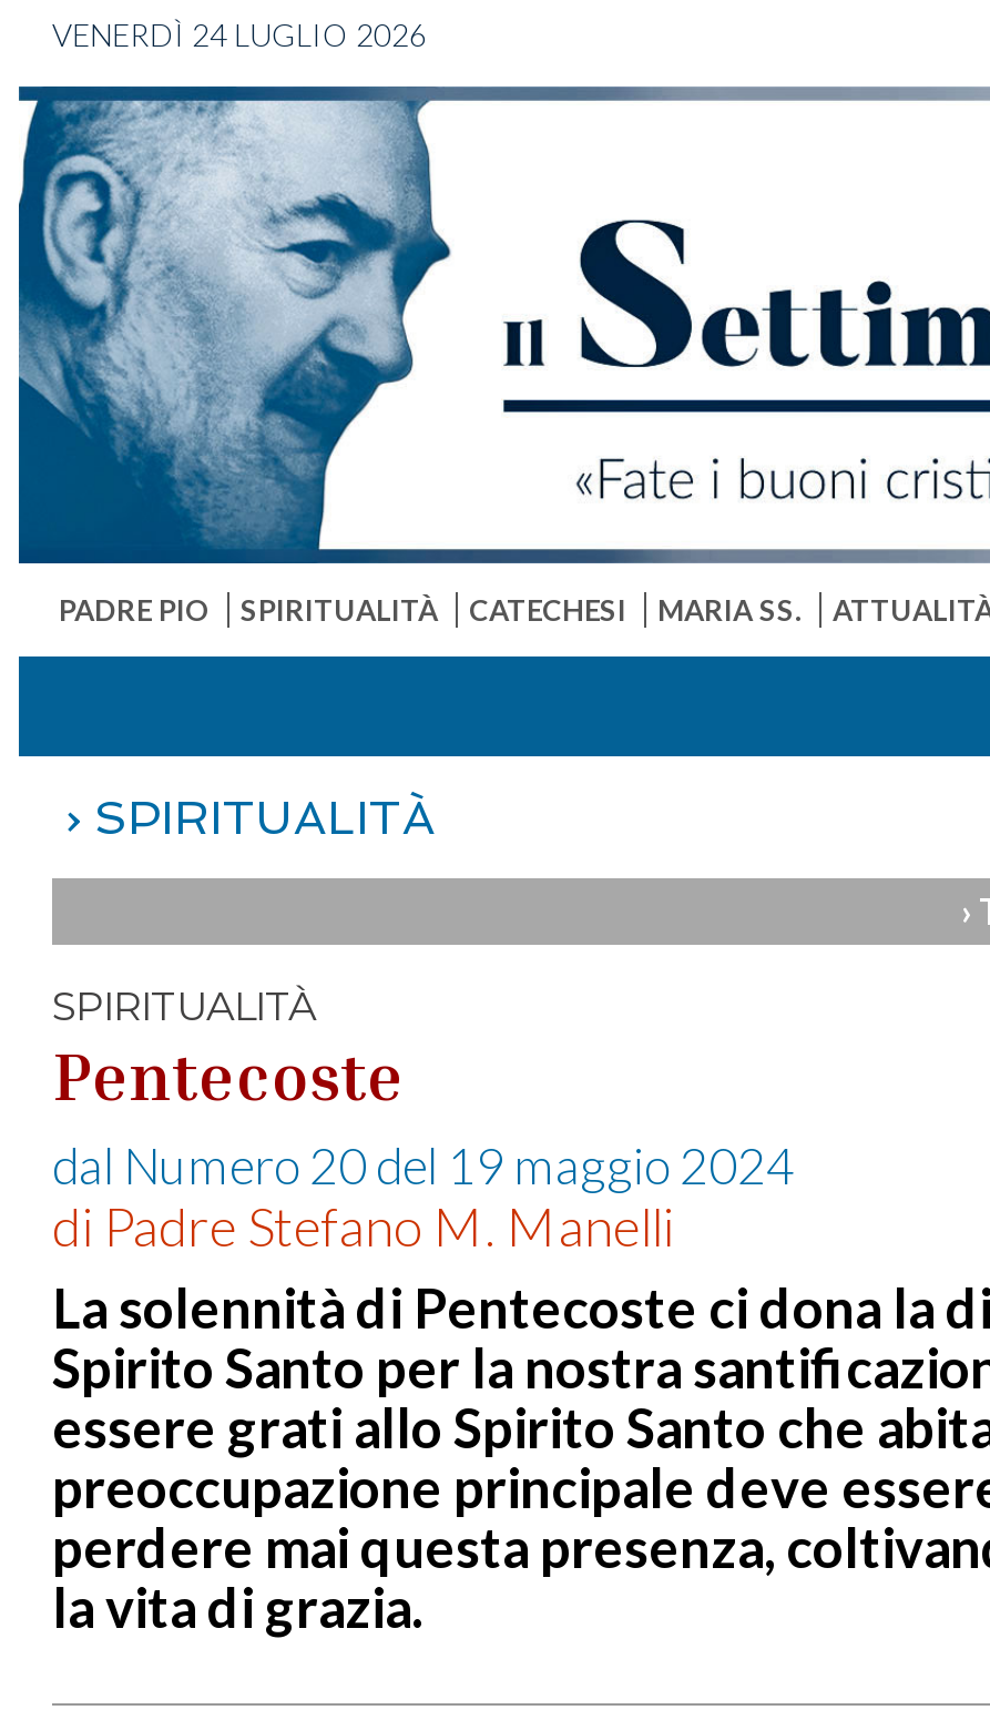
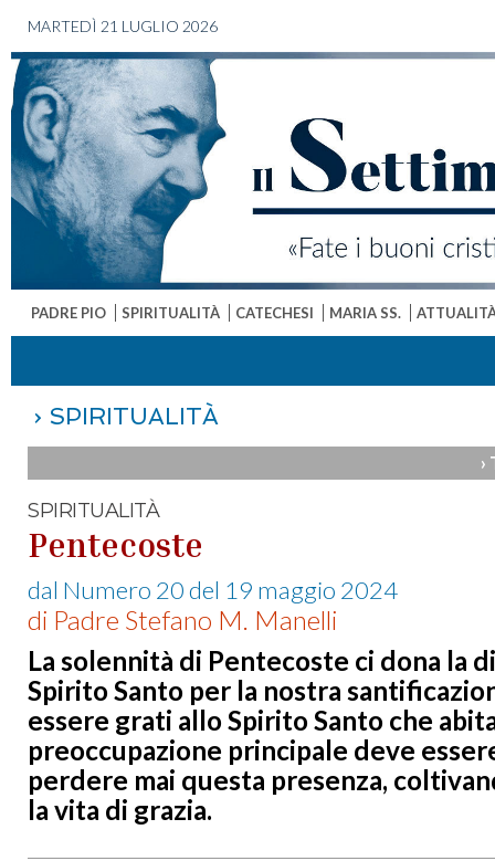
- VENERDÌ 24 LUGLIO 2026
+ MARTEDÌ 21 LUGLIO 2026
